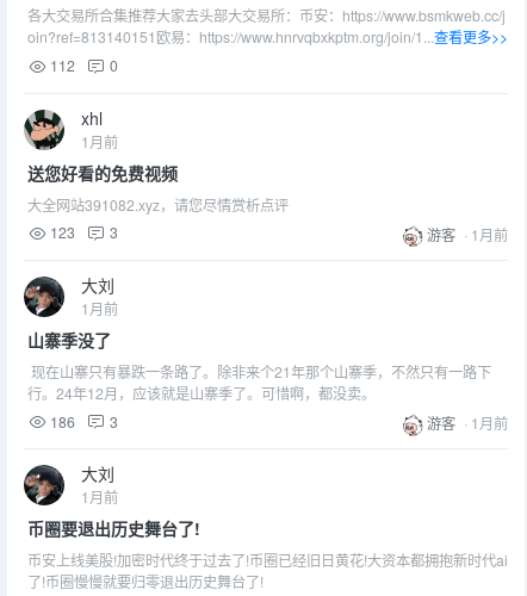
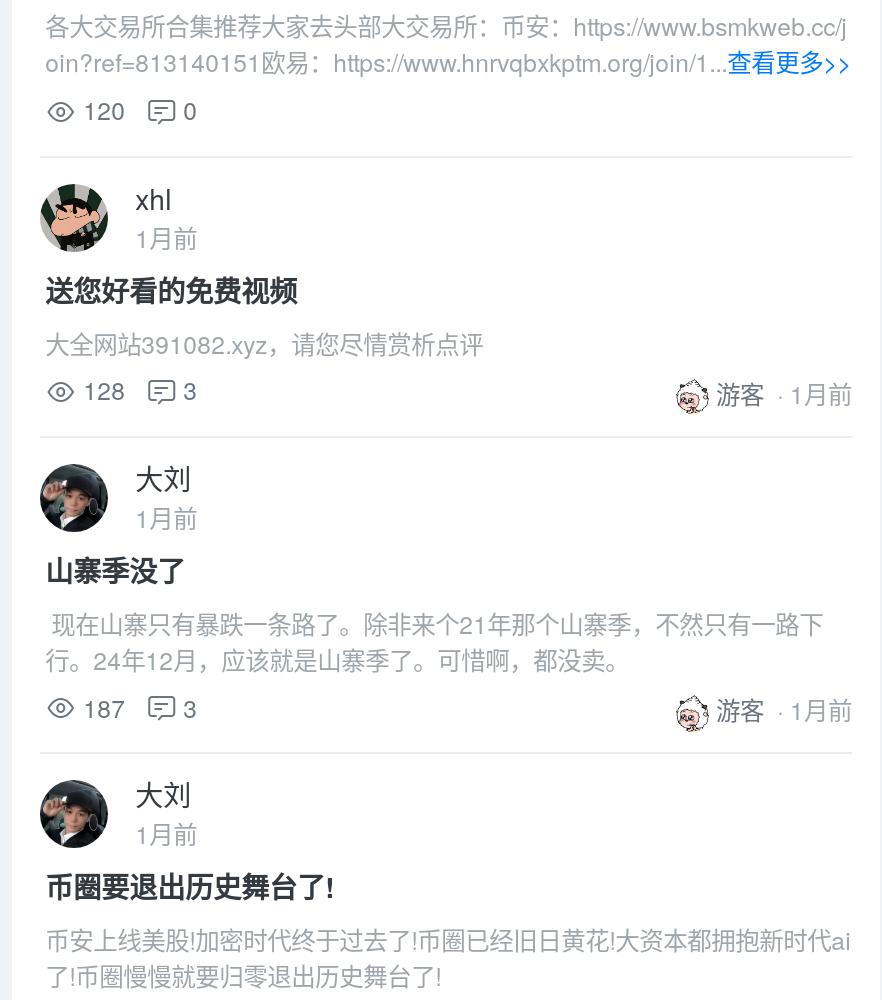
- 112 0
+ 120 0

- 123 3
+ 128 3

- 186 3
+ 187 3
